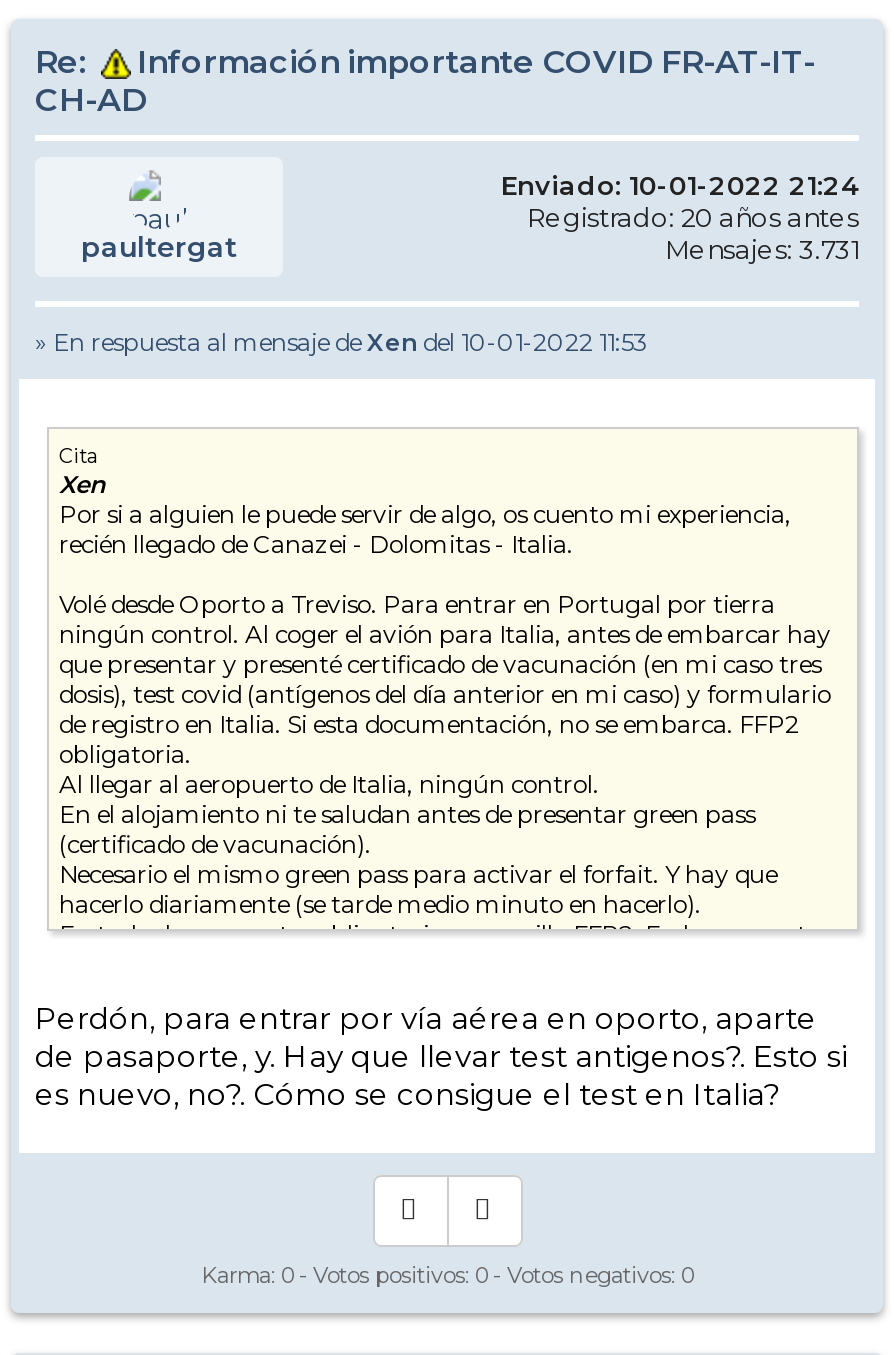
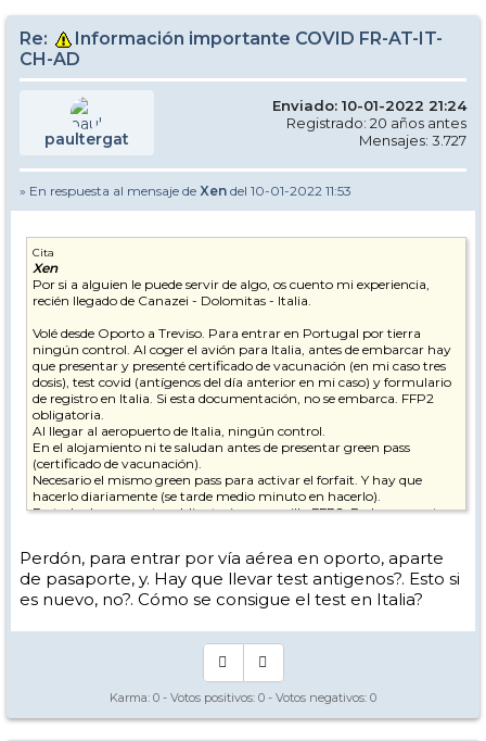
- Mensajes: 3.731
+ Mensajes: 3.727
